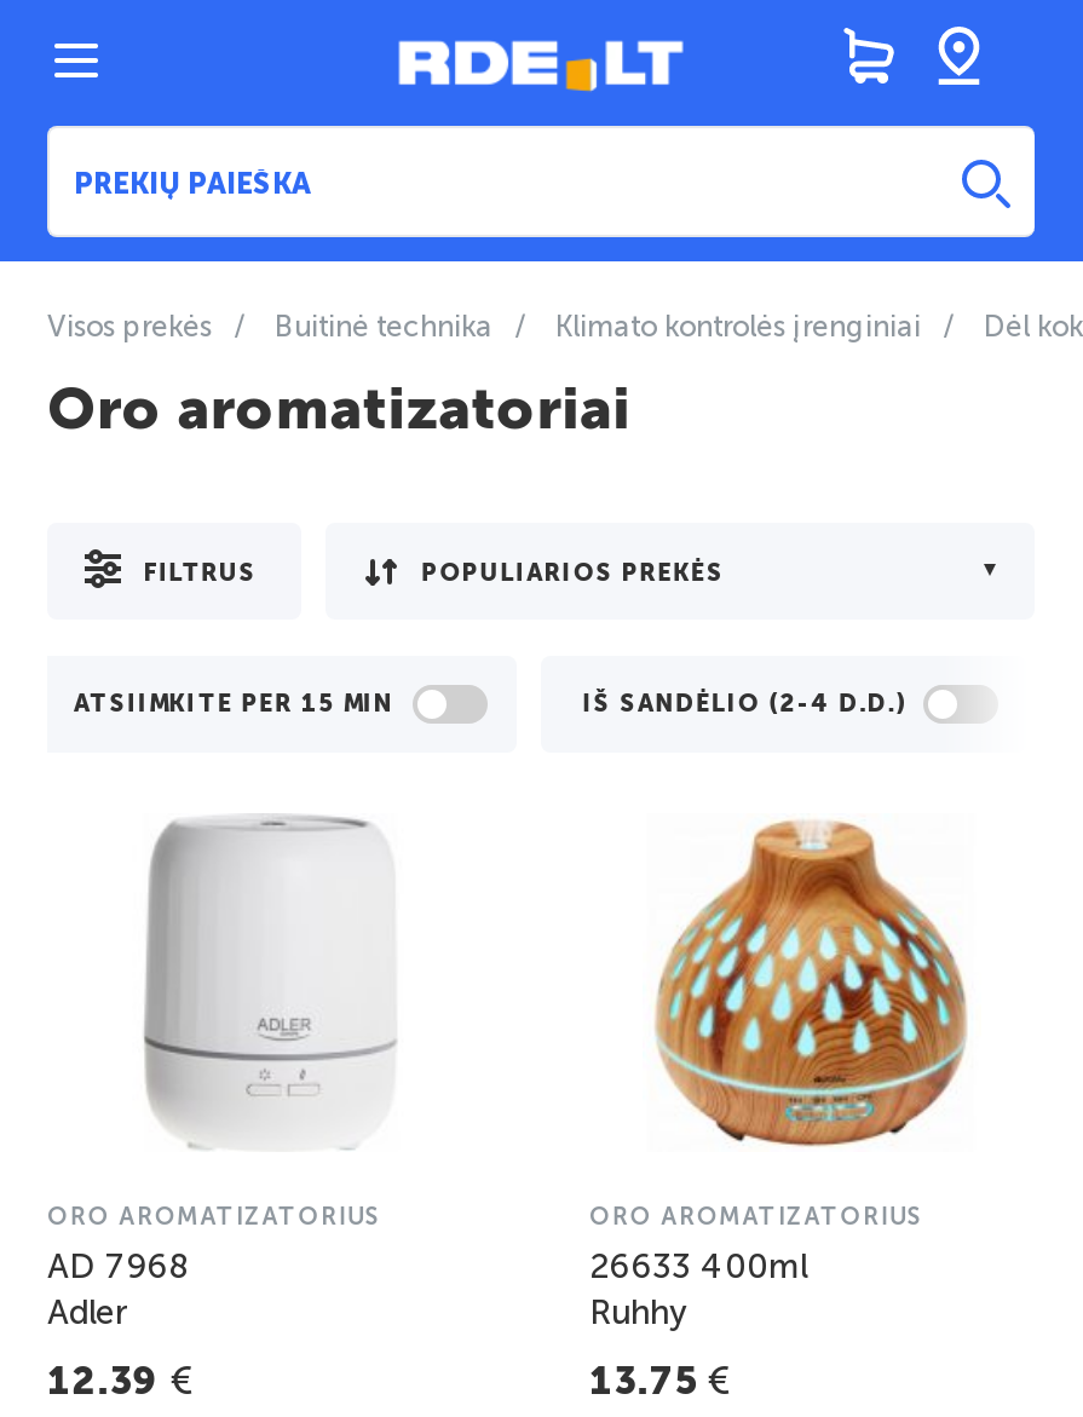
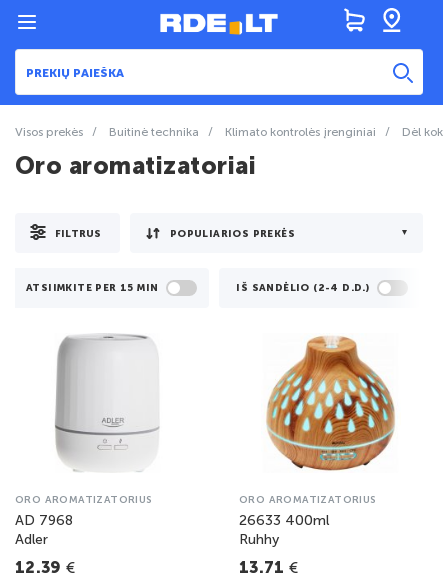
- 13.75 €
+ 13.71 €
